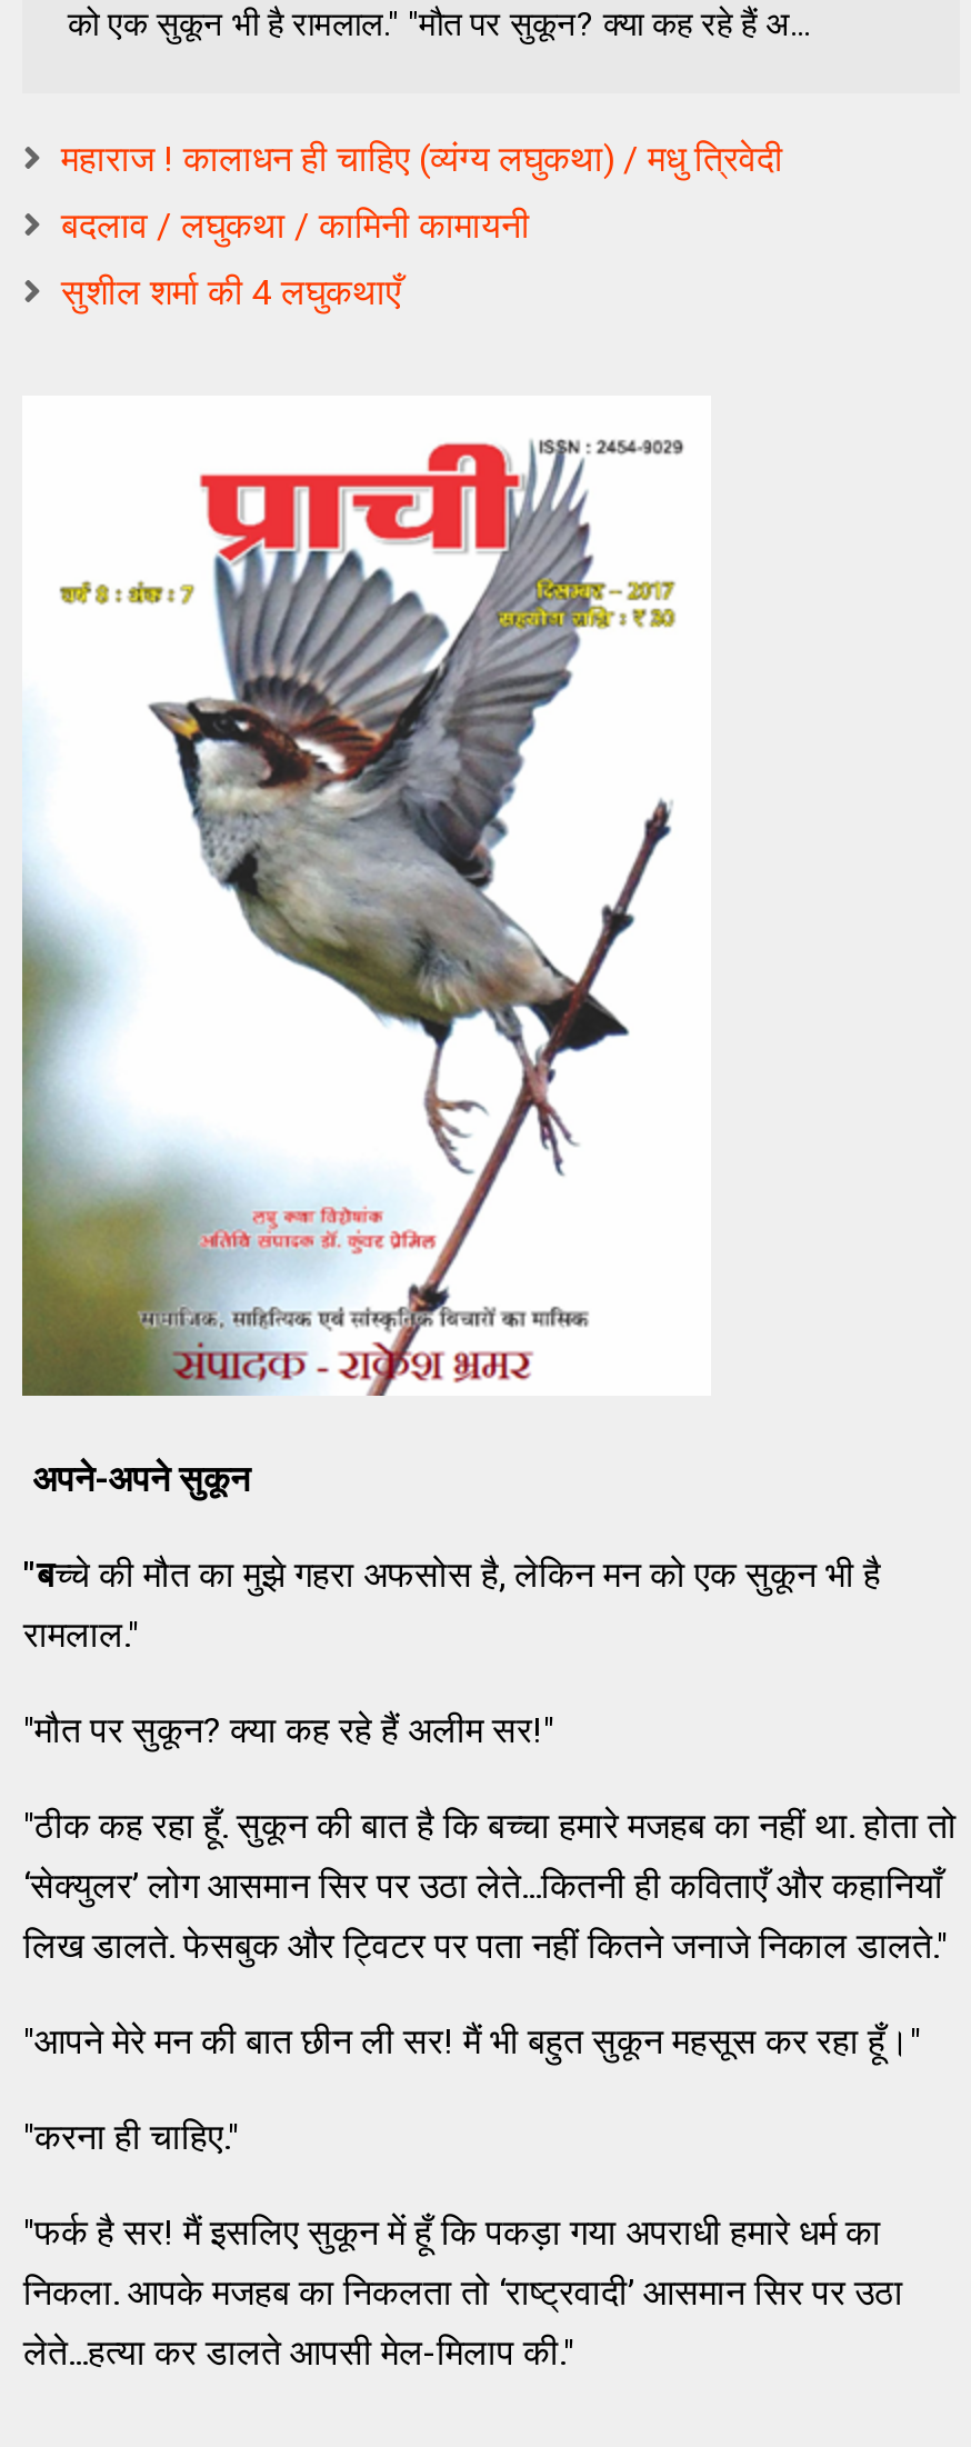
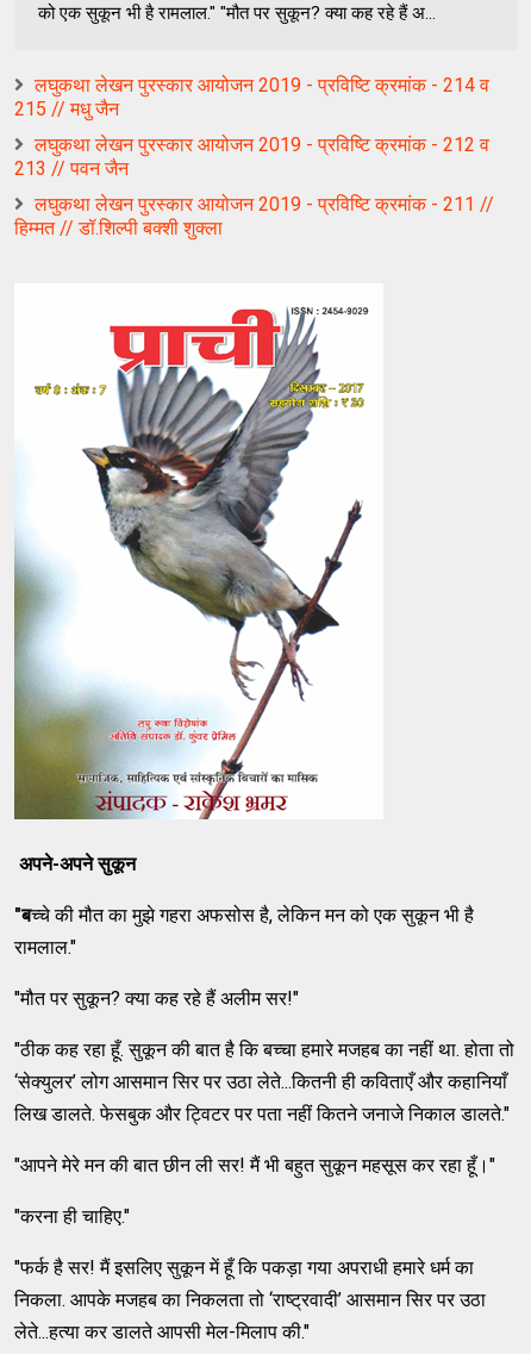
- महाराज ! कालाधन ही चाहिए (व्यंग्य लघुकथा) / मधु त्रिवेदी
+ लघुकथा लेखन पुरस्कार आयोजन 2019 - प्रविष्टि क्रमांक - 214 व
+ 215 // मधु जैन

- बदलाव / लघुकथा / कामिनी कामायनी
+ लघुकथा लेखन पुरस्कार आयोजन 2019 - प्रविष्टि क्रमांक - 212 व
+ 213 // पवन जैन

- सुशील शर्मा की 4 लघुकथाएँ
+ लघुकथा लेखन पुरस्कार आयोजन 2019 - प्रविष्टि क्रमांक - 211 //
+ हिम्‍मत // डॉ.शिल्‍पी बक्‍शी शुक्‍ला
